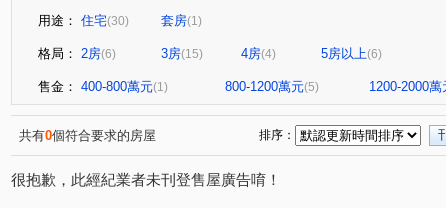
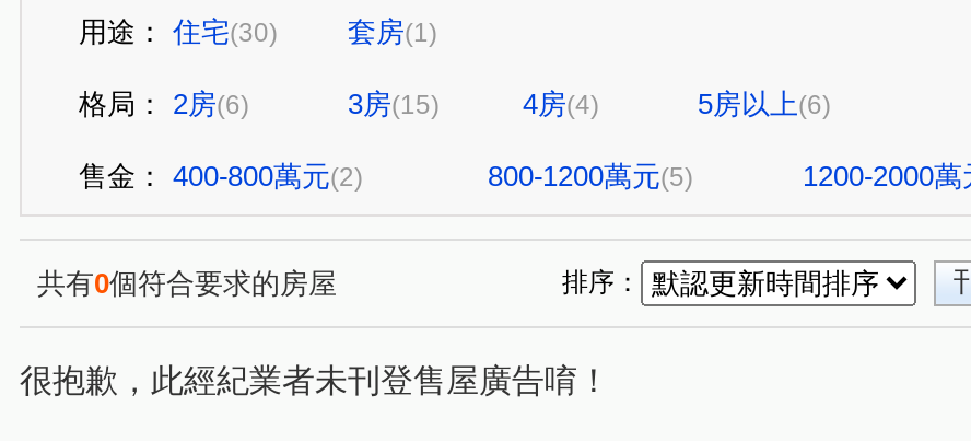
- 售金： 400-800萬元(1)
+ 售金： 400-800萬元(2)
